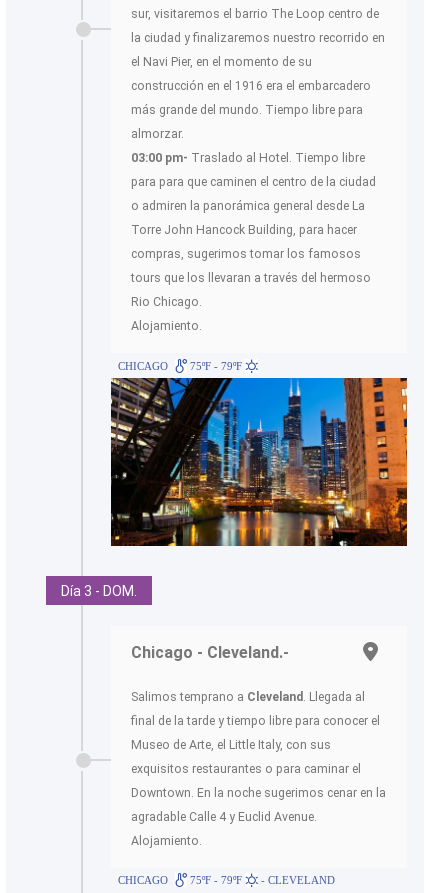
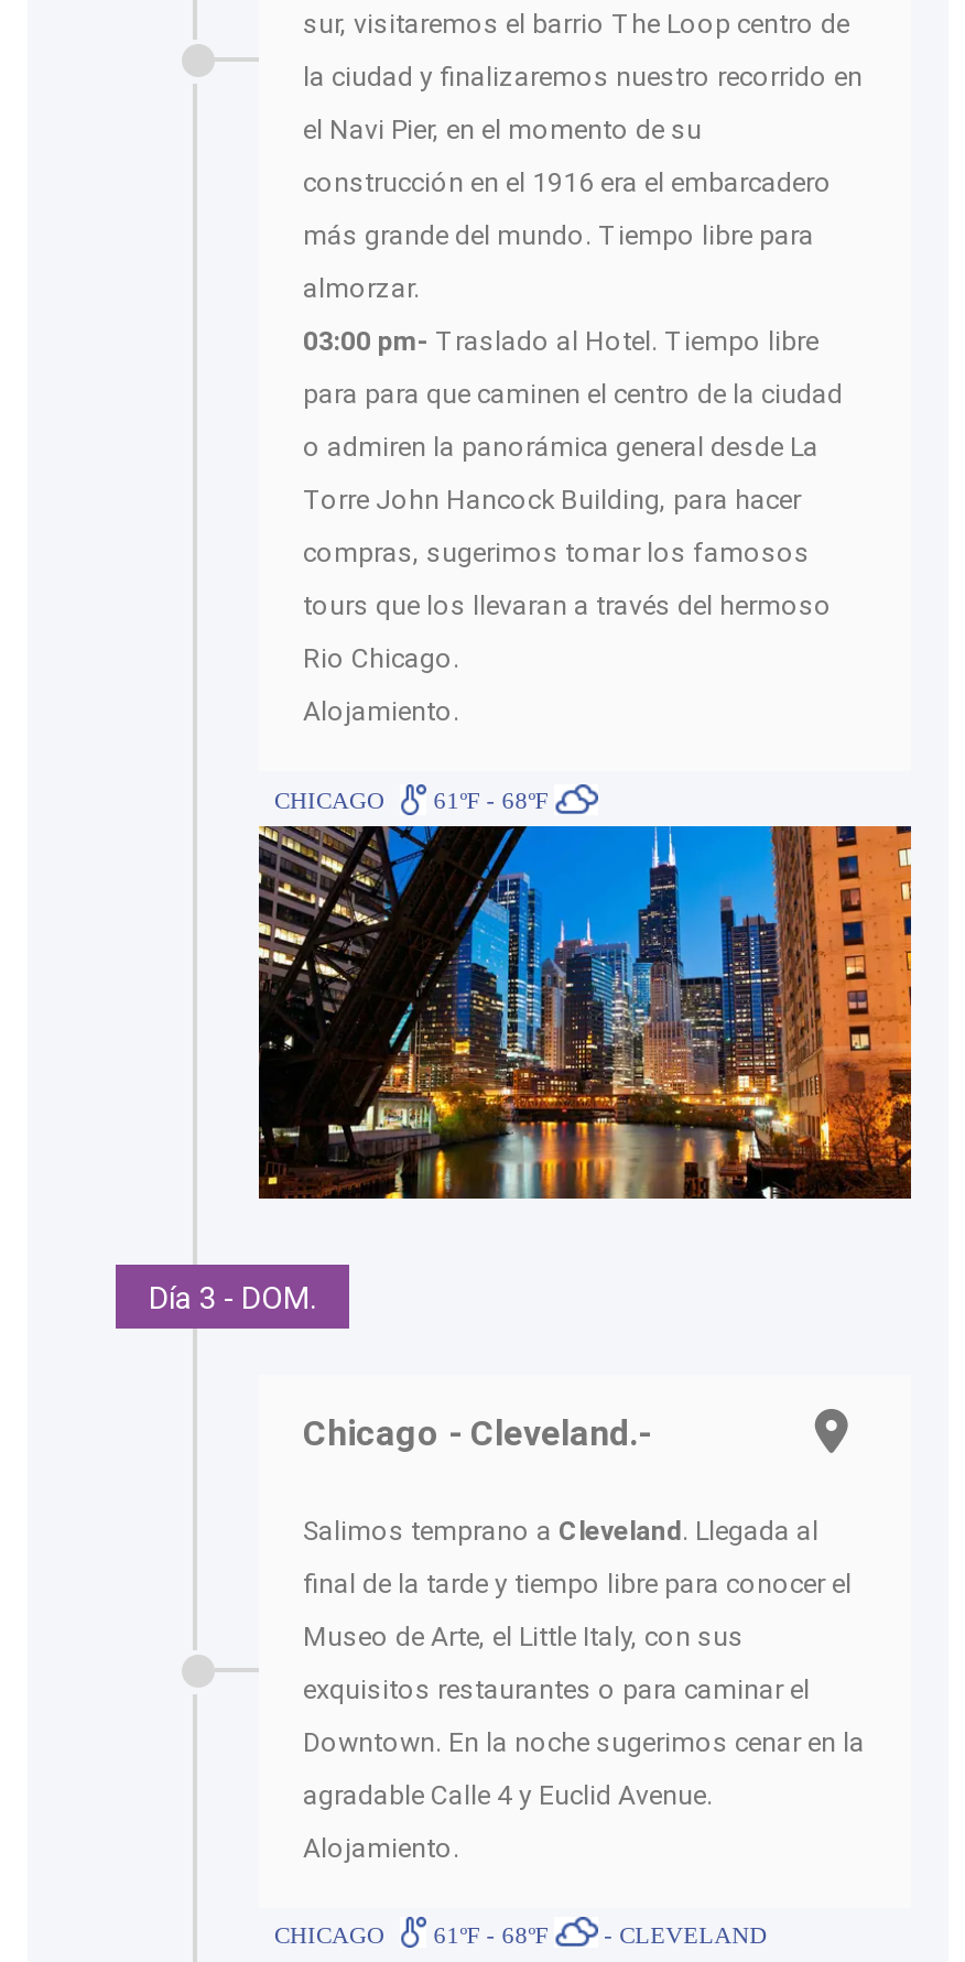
- CHICAGO 75ºF - 79ºF
+ CHICAGO 61ºF - 68ºF

- CHICAGO 75ºF - 79ºF - CLEVELAND
+ CHICAGO 61ºF - 68ºF - CLEVELAND
